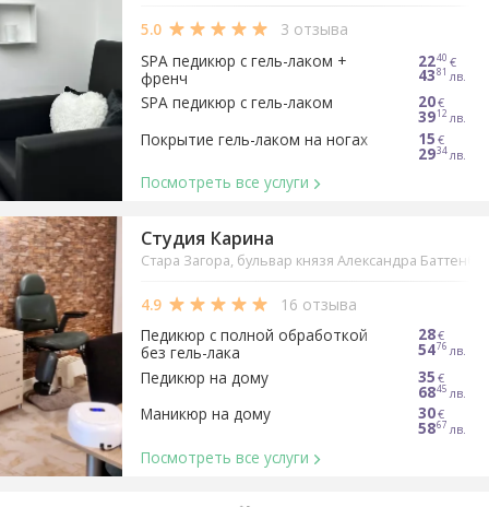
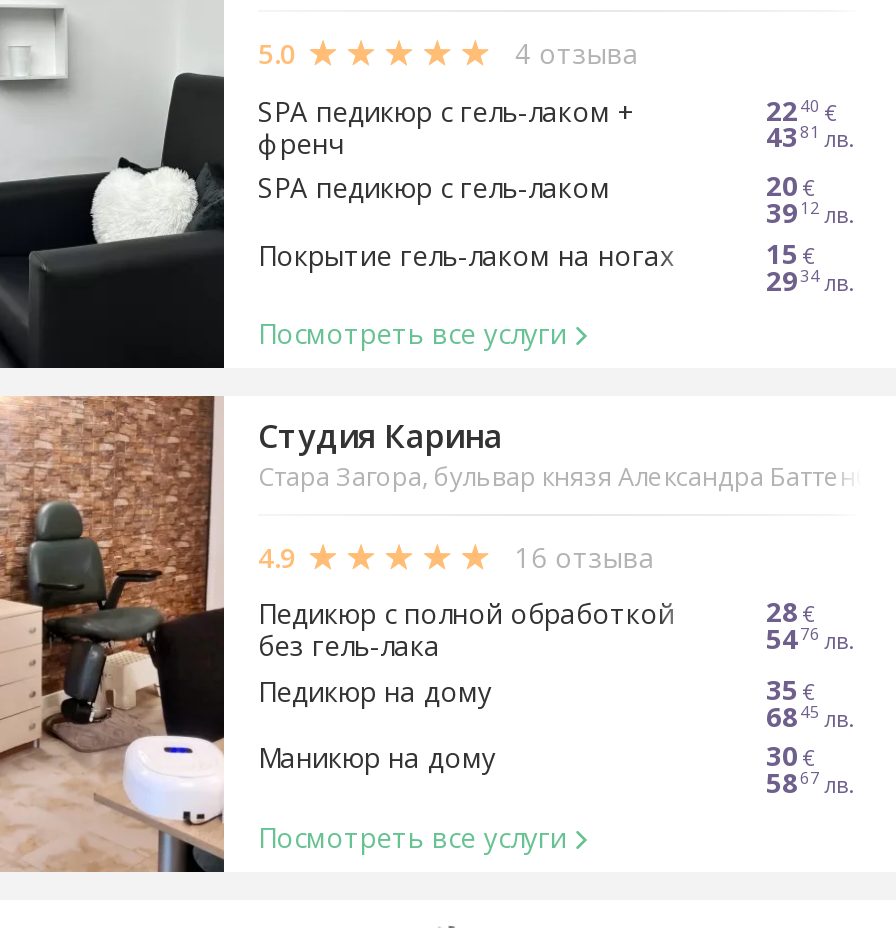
- 3 отзыва
+ 4 отзыва
